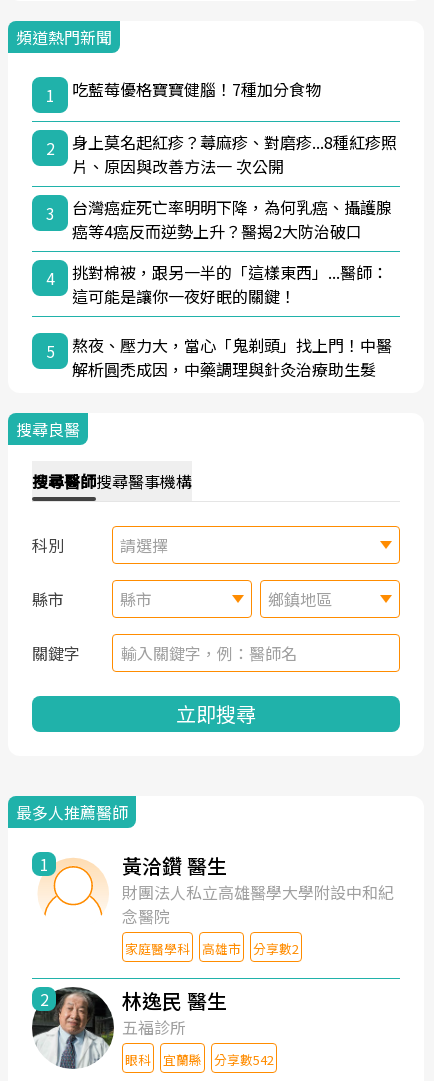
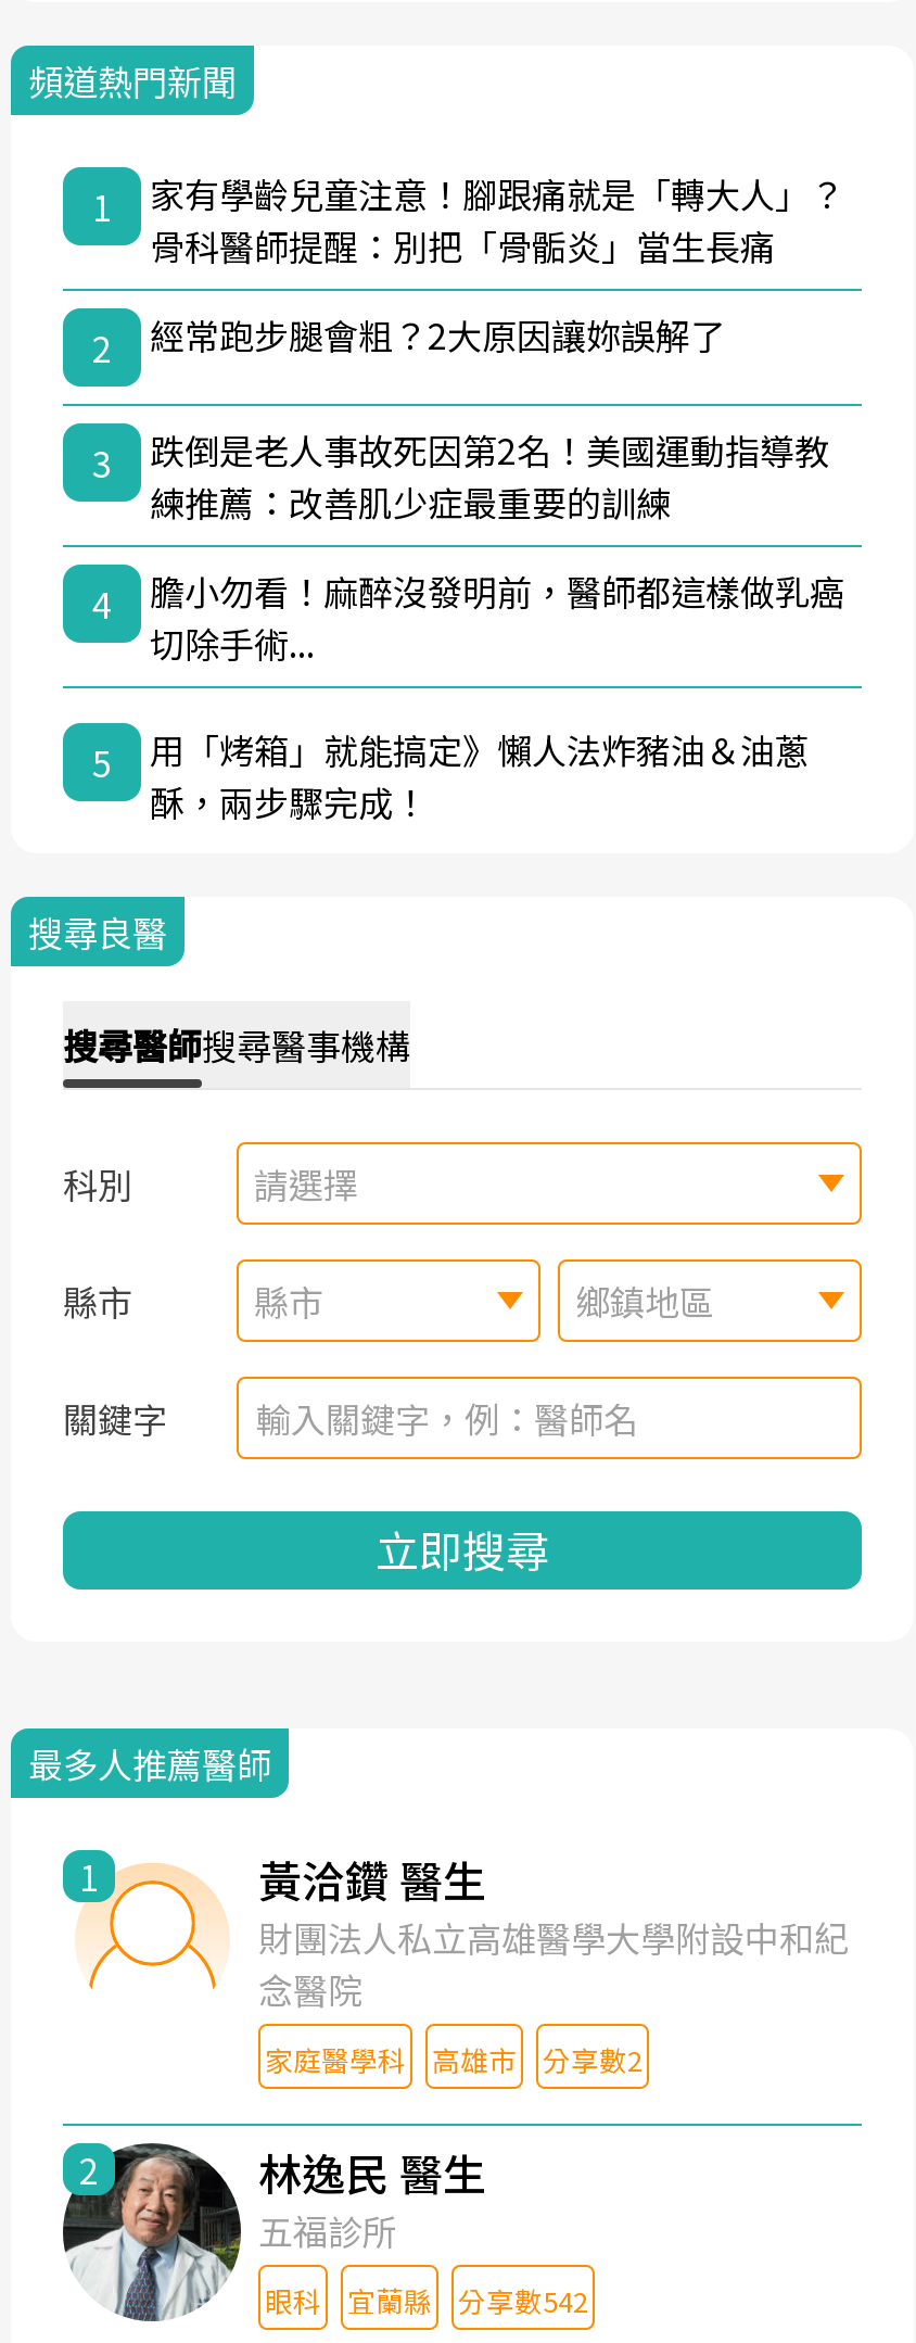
- 吃藍莓優格寶寶健腦！7種加分食物
+ 家有學齡兒童注意！腳跟痛就是「轉大人」？
+ 骨科醫師提醒：別把「骨骺炎」當生長痛

- 身上莫名起紅疹？蕁麻疹、對磨疹...8種紅疹照
- 片、原因與改善方法一 次公開
+ 經常跑步腿會粗？2大原因讓妳誤解了

- 台灣癌症死亡率明明下降，為何乳癌、攝護腺
- 癌等4癌反而逆勢上升？醫揭2大防治破口
+ 跌倒是老人事故死因第2名！美國運動指導教
+ 練推薦：改善肌少症最重要的訓練

- 挑對棉被，跟另一半的「這樣東西」...醫師：
- 這可能是讓你一夜好眠的關鍵！
+ 膽小勿看！麻醉沒發明前，醫師都這樣做乳癌
+ 切除手術...

- 熬夜、壓力大，當心「鬼剃頭」找上門！中醫
- 解析圓禿成因，中藥調理與針灸治療助生髮
+ 用「烤箱」就能搞定》懶人法炸豬油＆油蔥
+ 酥，兩步驟完成！
